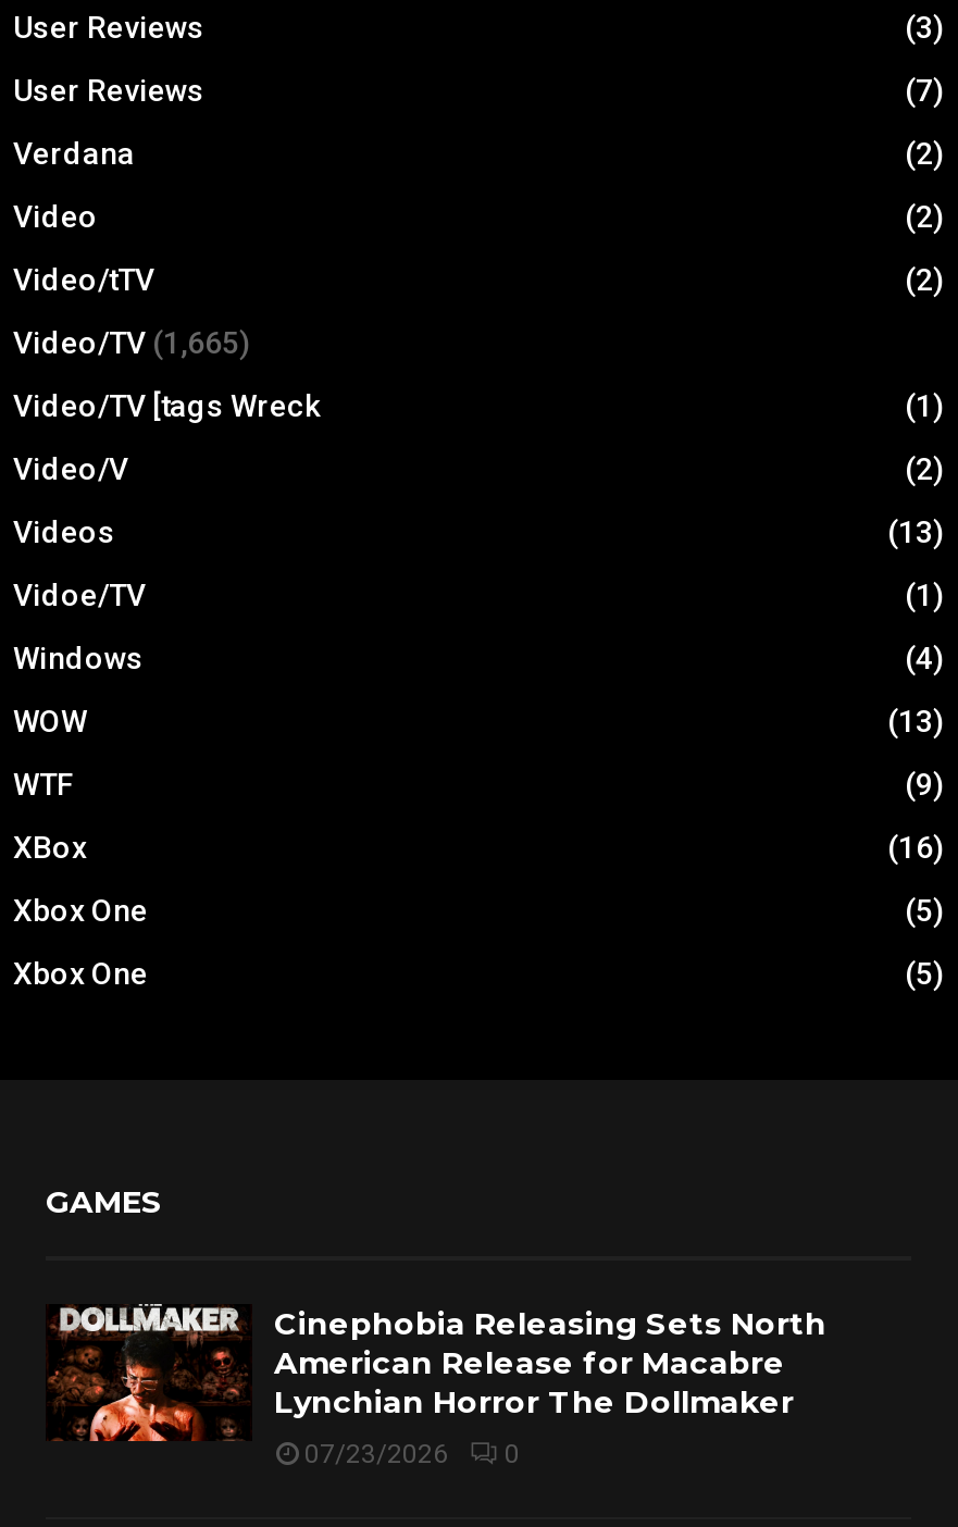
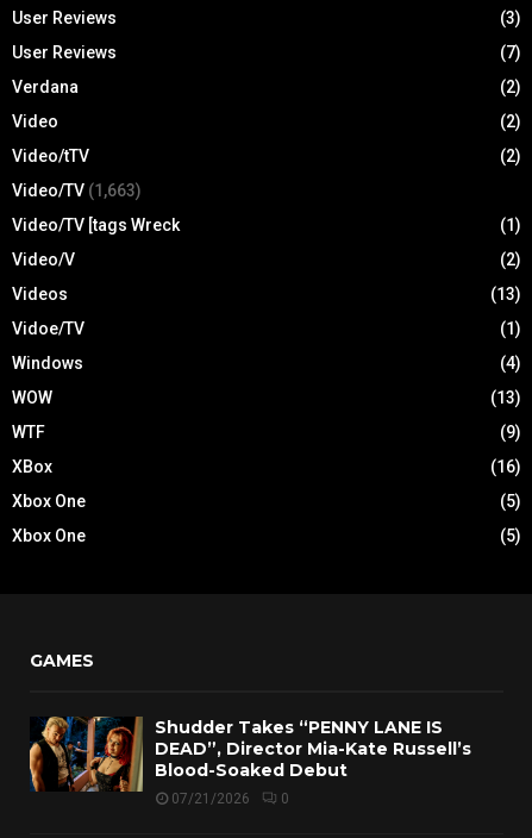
- Video/TV (1,665)
+ Video/TV (1,663)

- [image]
- Cinephobia Releasing Sets North
- American Release for Macabre
- Lynchian Horror The Dollmaker
- 07/23/2026
+ [image]
+ Shudder Takes “PENNY LANE IS
+ DEAD”, Director Mia-Kate Russell’s
+ Blood-Soaked Debut
+ 07/21/2026
